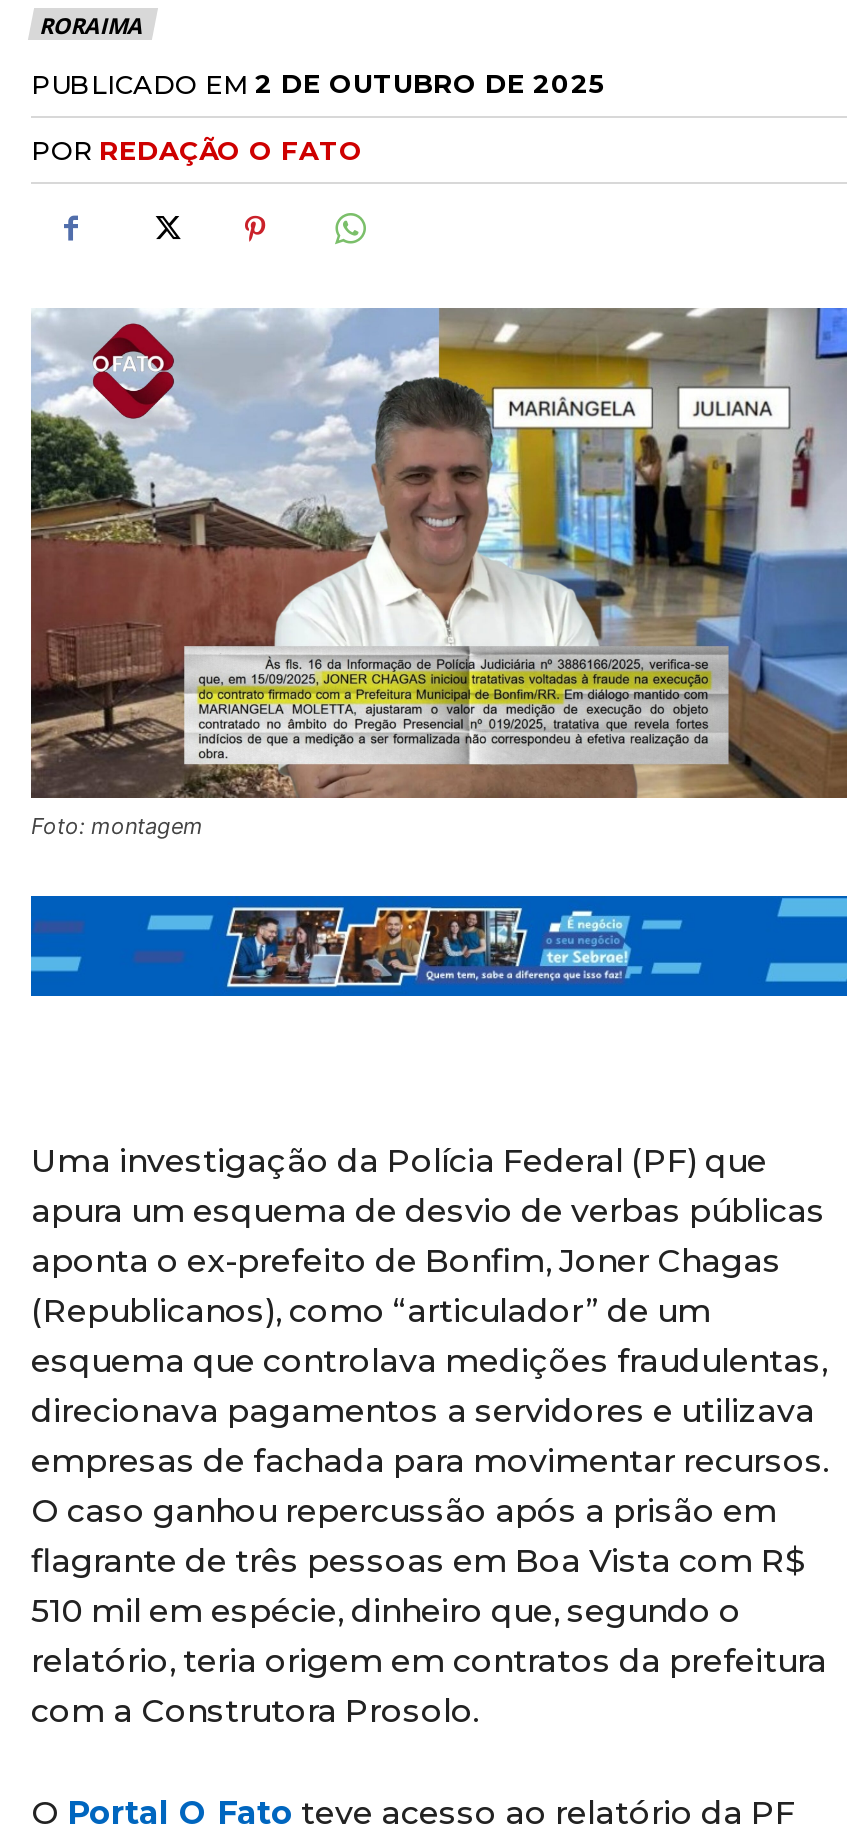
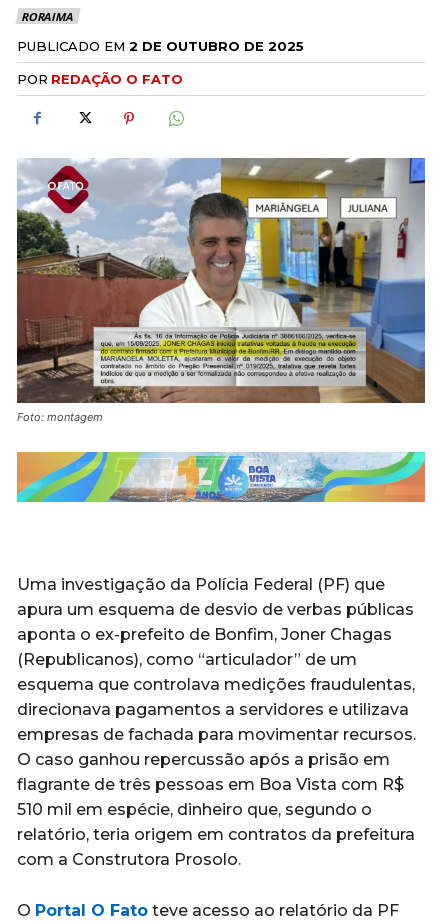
- [image]
+ [image]
